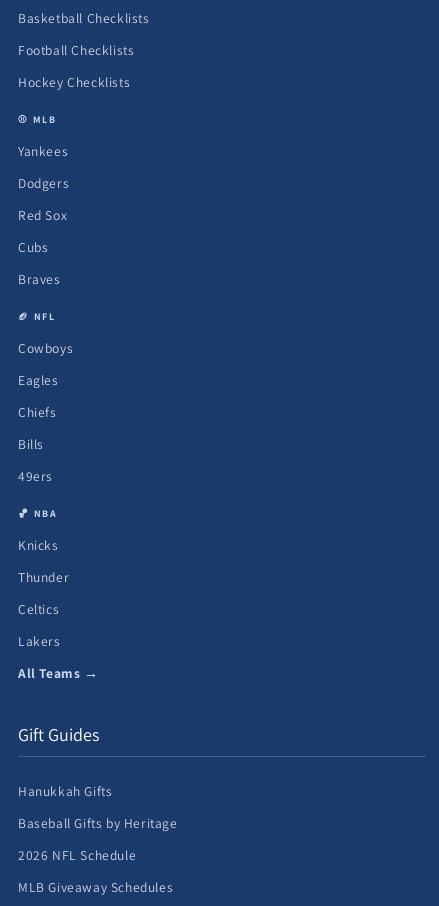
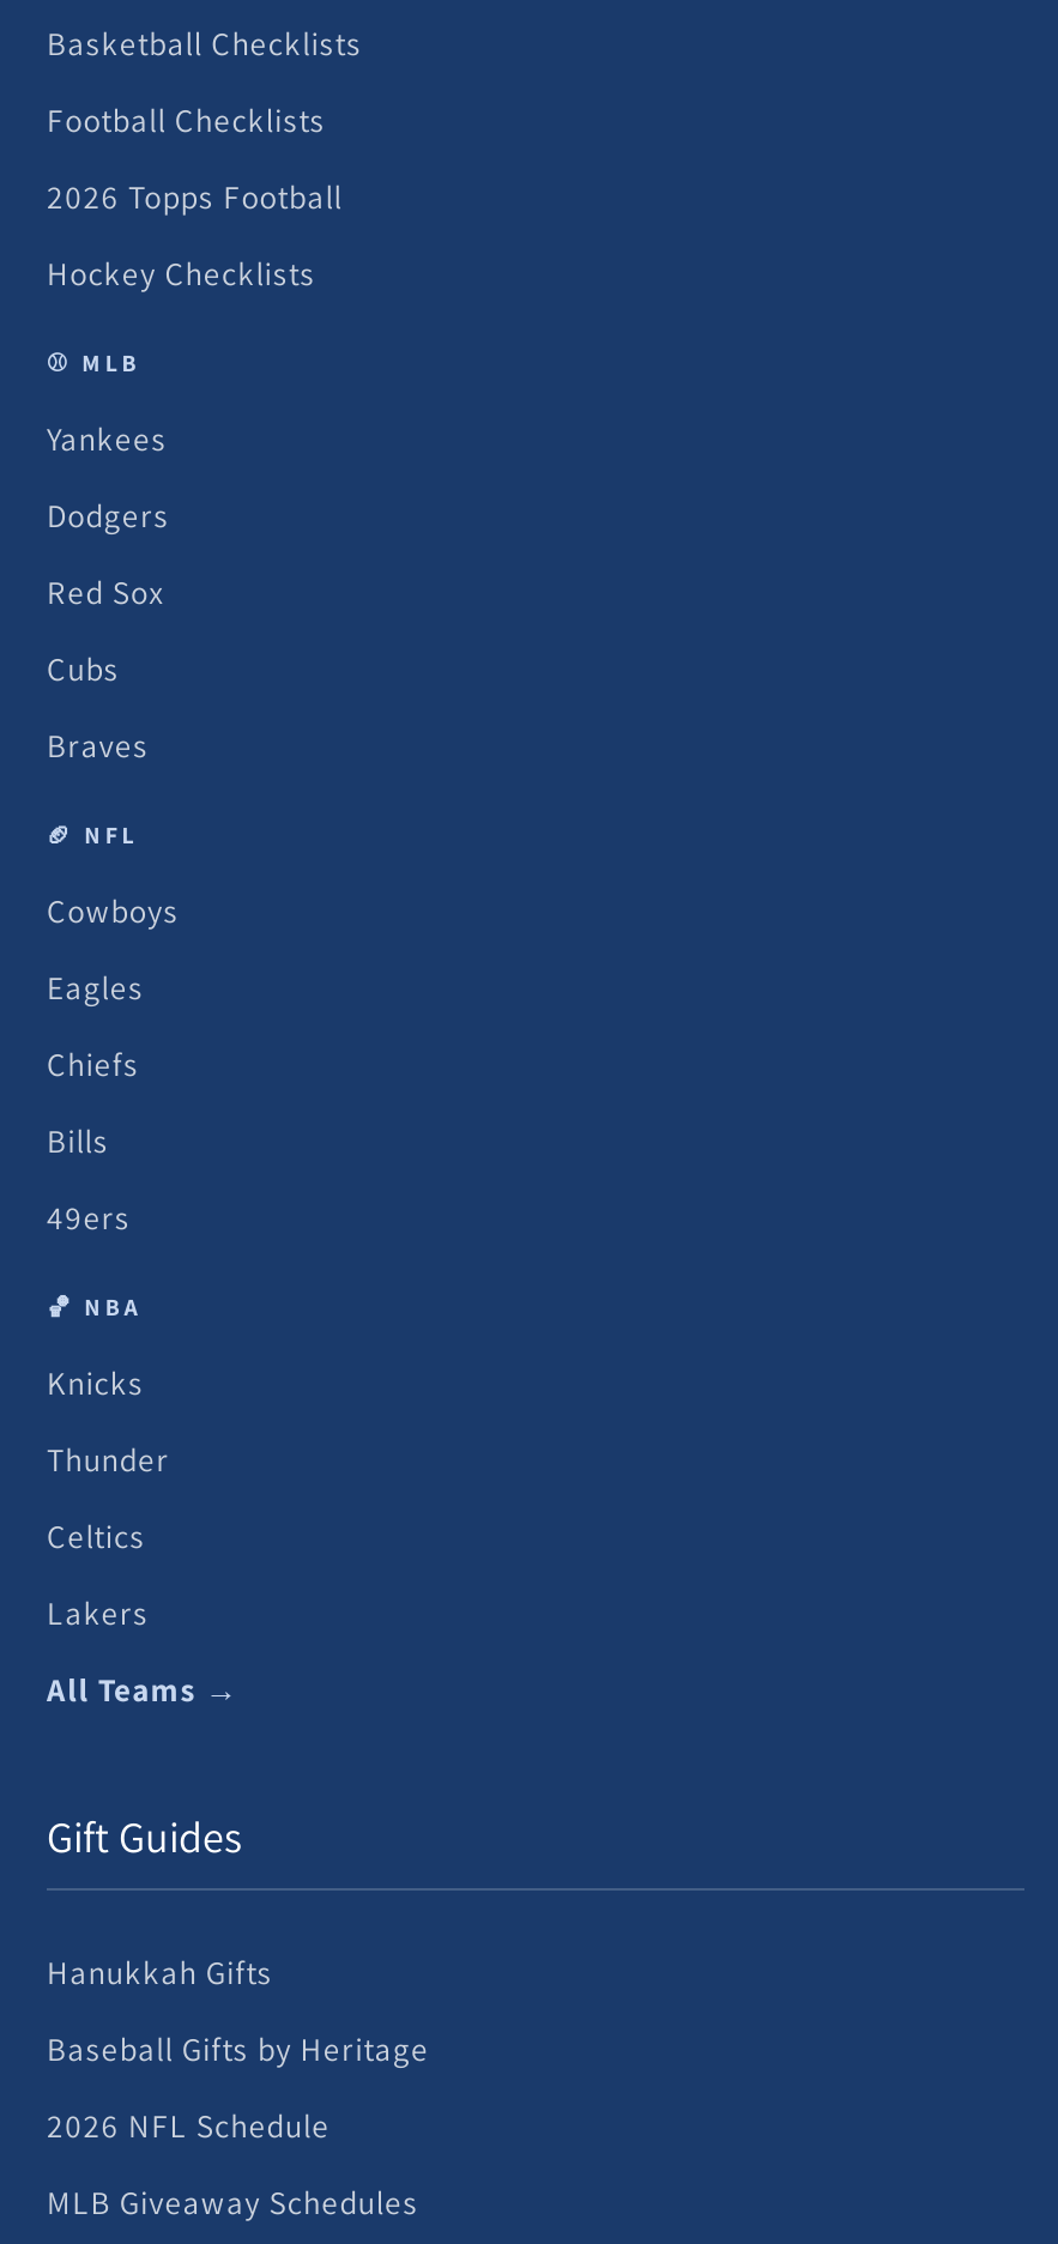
+ 2026 Topps Football
